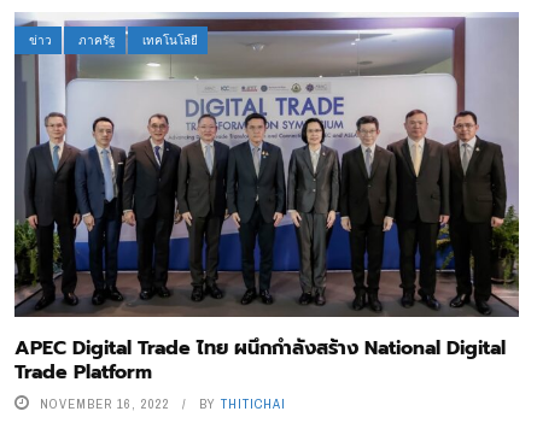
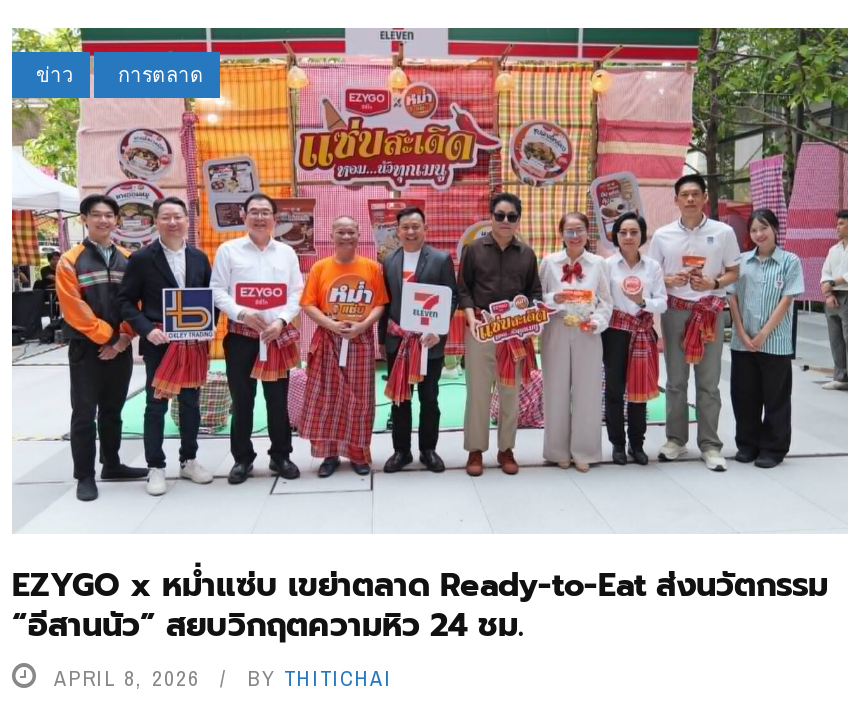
- [image]
- ภาครัฐ
- เทคโนโลยี
+ [image]
+ การตลาด

- APEC Digital Trade ไทย ผนึกกำลังสร้าง National Digital
- Trade Platform
- NOVEMBER 16, 2022
+ EZYGO x หม่ำแซ่บ เขย่าตลาด Ready-to-Eat ส่งนวัตกรรม
+ “อีสานนัว” สยบวิกฤตความหิว 24 ชม.
+ APRIL 8, 2026
